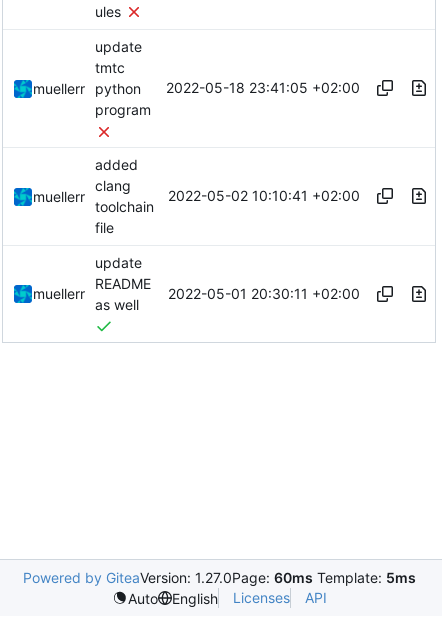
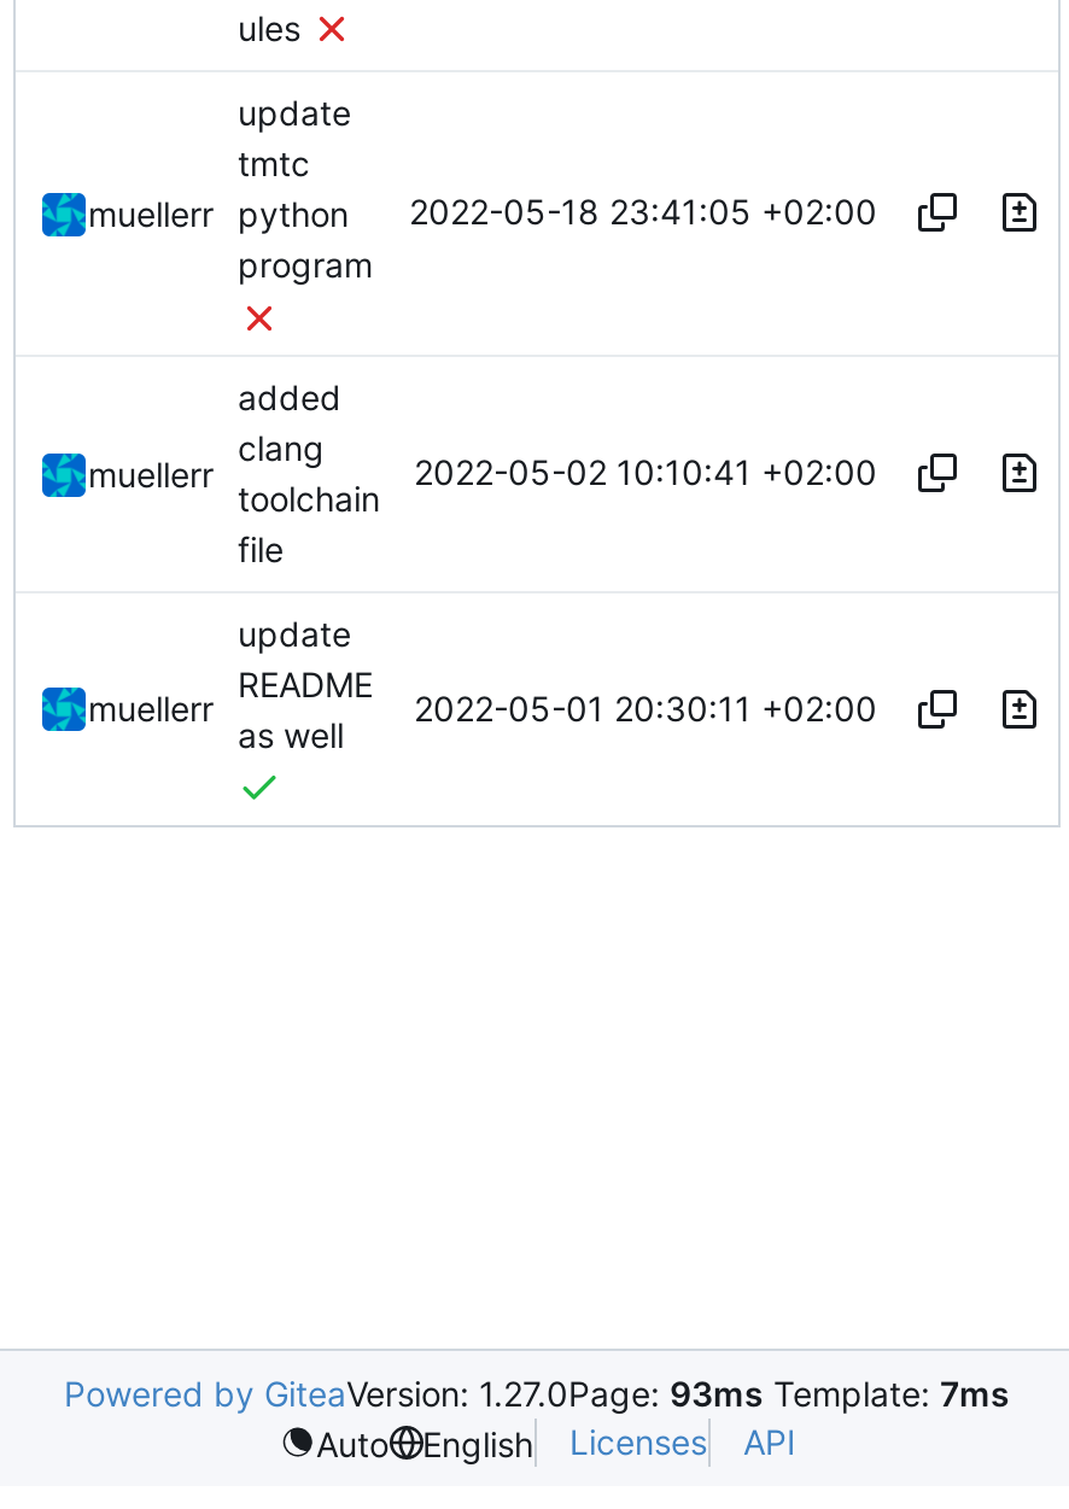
- Powered by GiteaVersion: 1.27.0Page: 60ms Template: 5ms
+ Powered by GiteaVersion: 1.27.0Page: 93ms Template: 7ms
